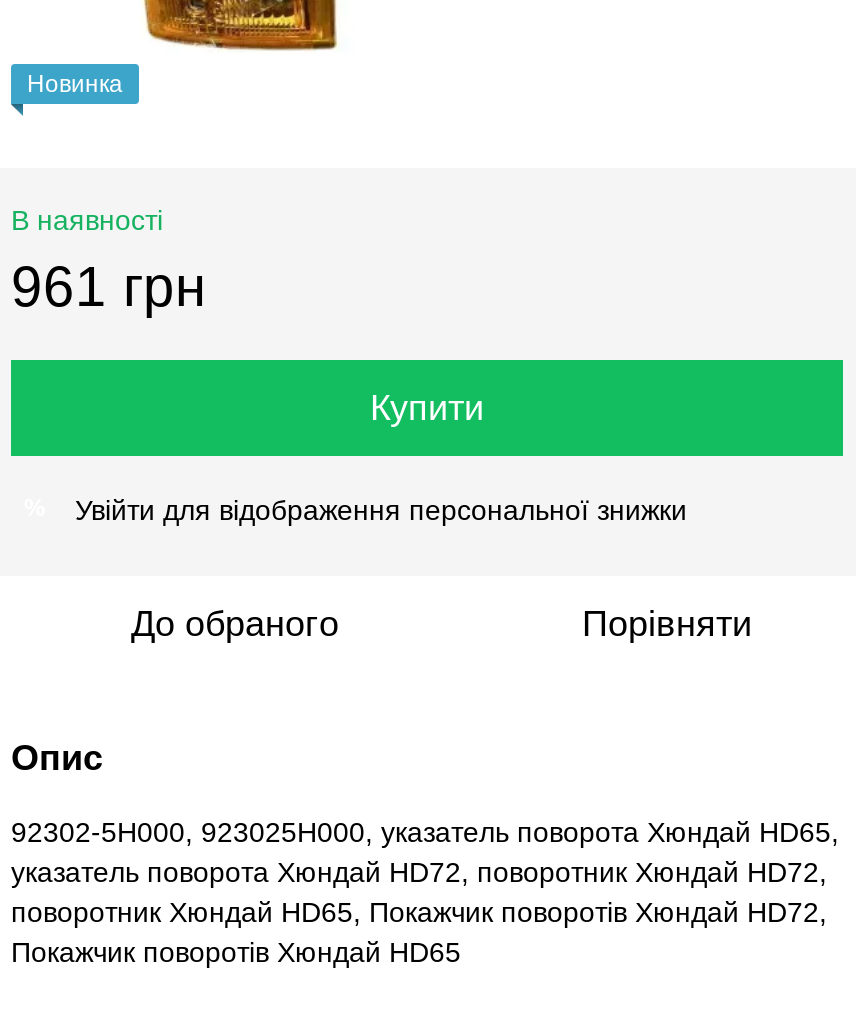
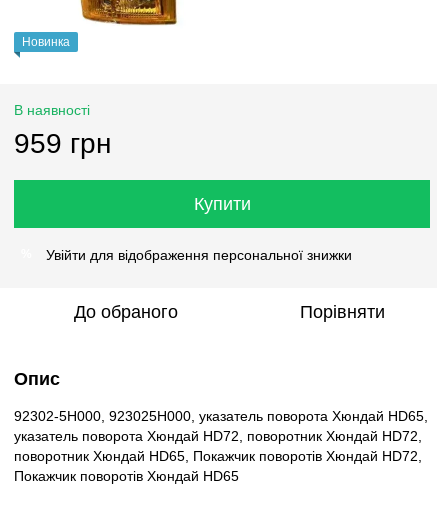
- 961 грн
+ 959 грн
